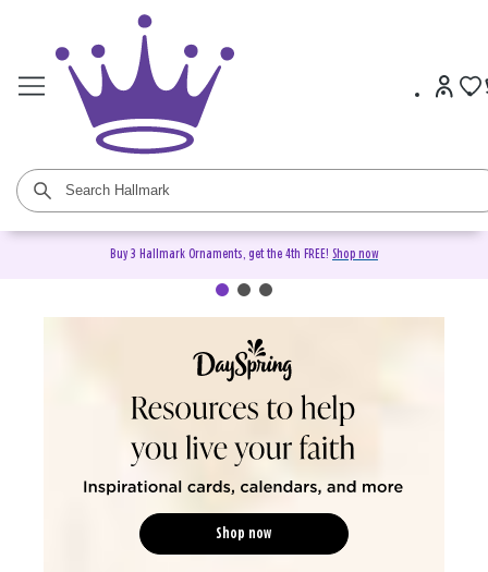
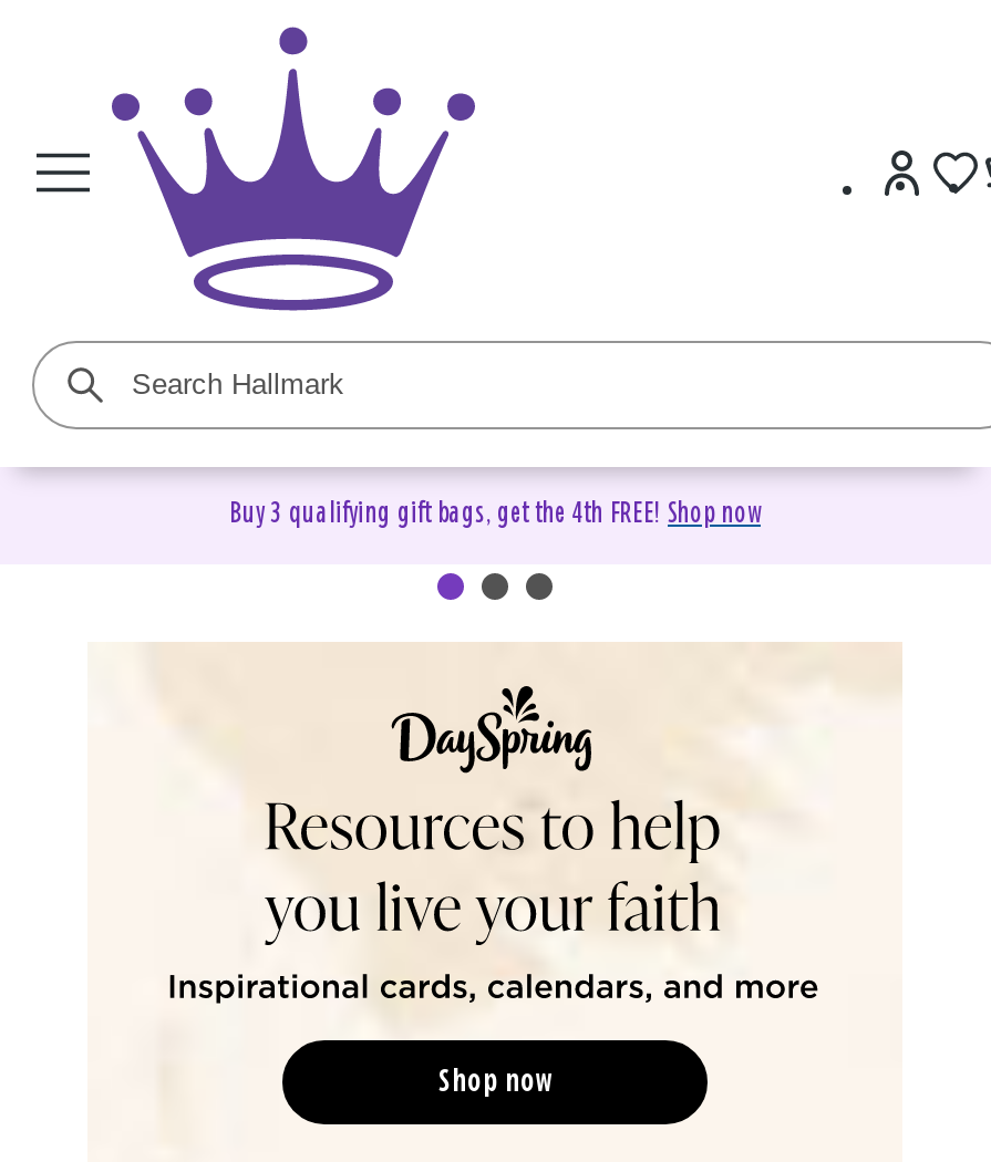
- Buy 3 Hallmark Ornaments, get the 4th FREE! Shop now
+ Buy 3 qualifying gift bags, get the 4th FREE! Shop now
